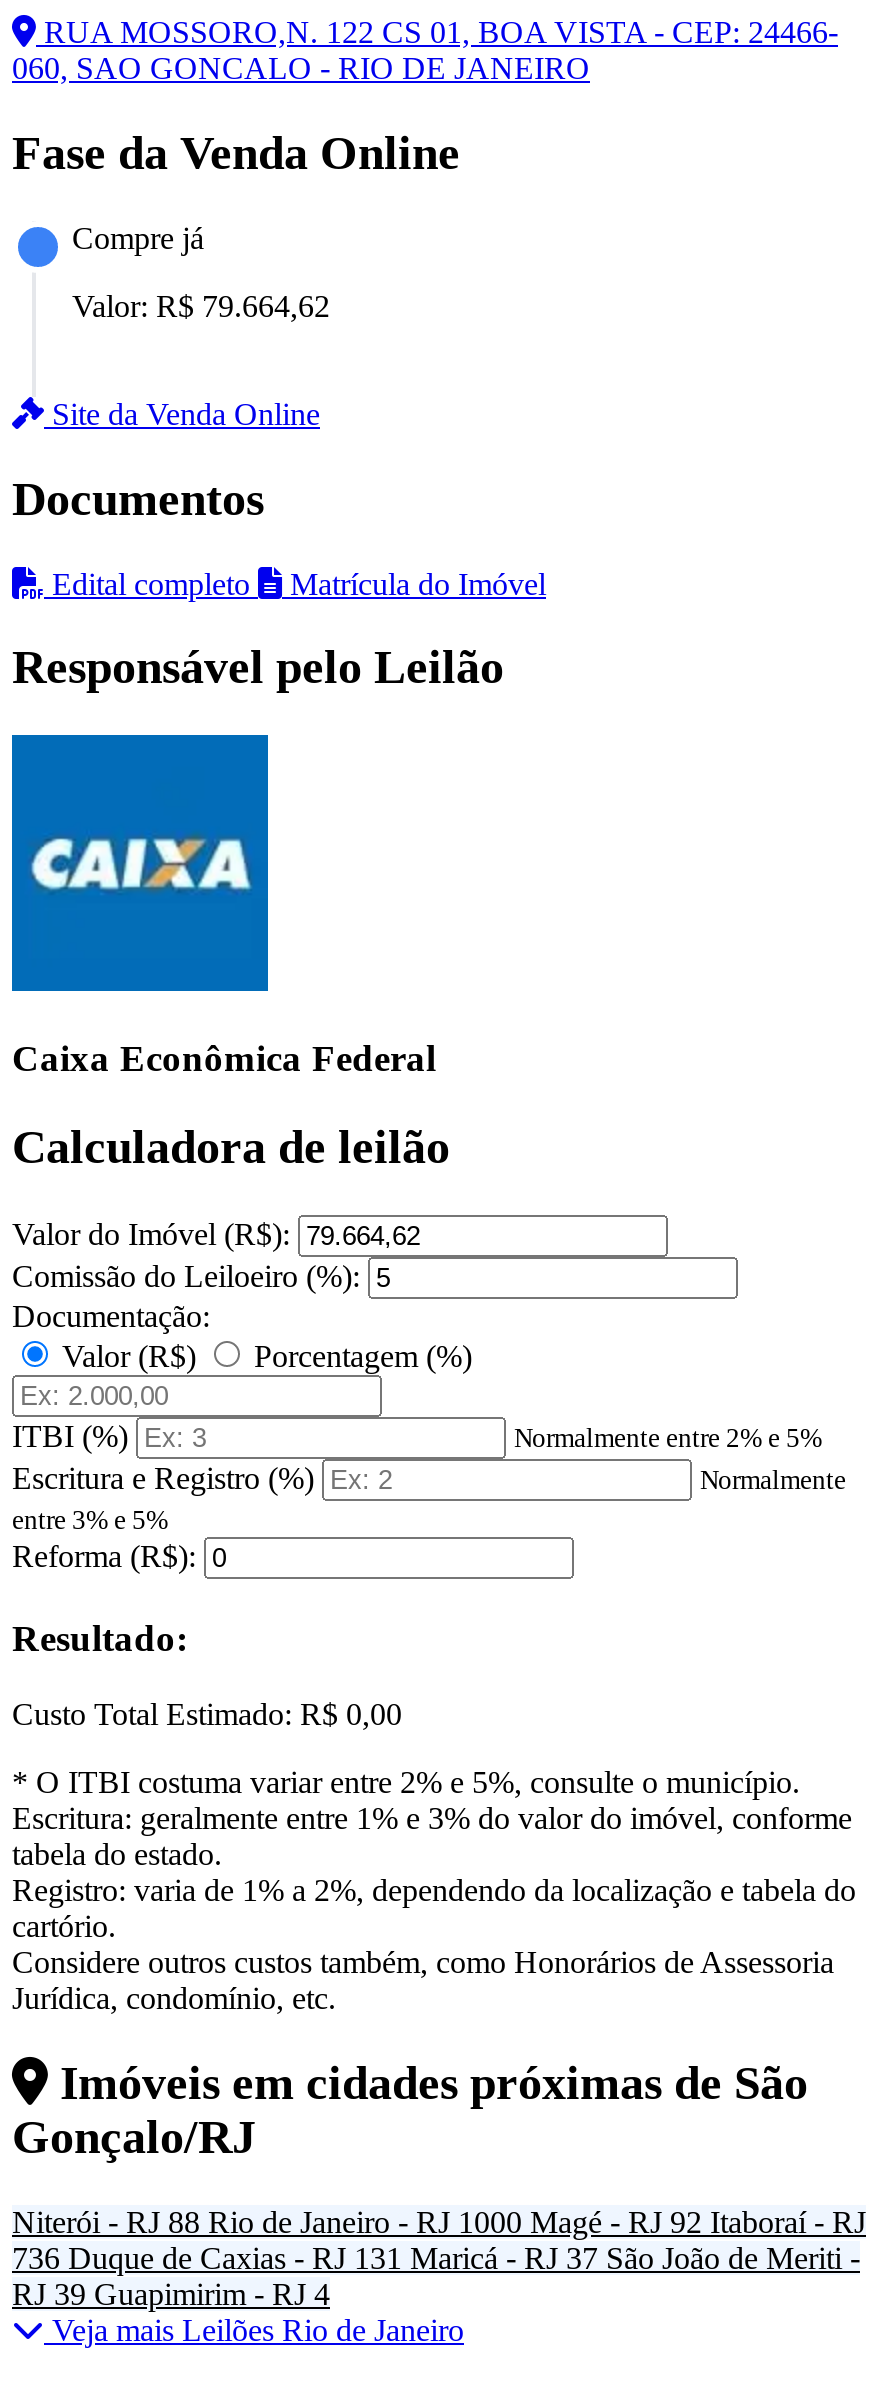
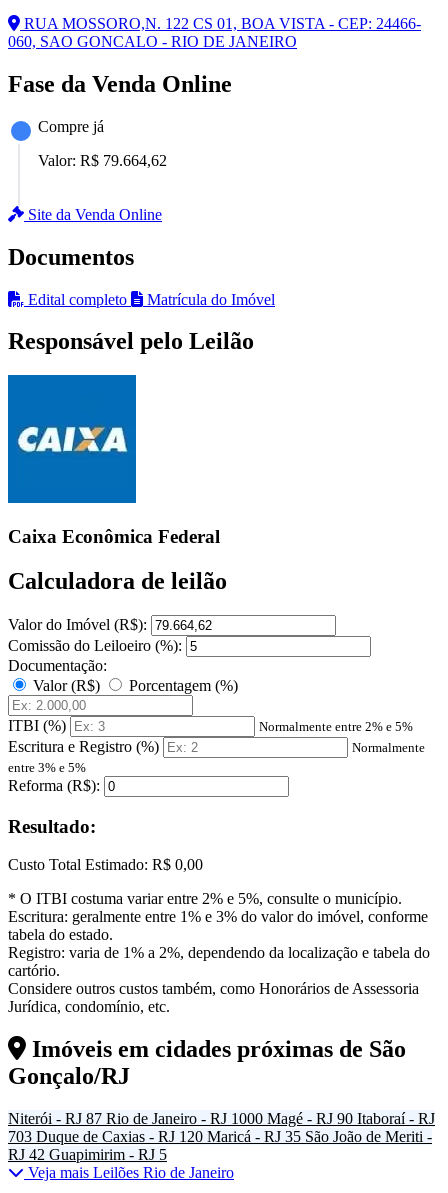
- Niterói - RJ 88 Rio de Janeiro - RJ 1000 Magé - RJ 92 Itaboraí - RJ
+ Niterói - RJ 87 Rio de Janeiro - RJ 1000 Magé - RJ 90 Itaboraí - RJ

- 736 Duque de Caxias - RJ 131 Maricá - RJ 37 São João de Meriti -
+ 703 Duque de Caxias - RJ 120 Maricá - RJ 35 São João de Meriti -

- RJ 39 Guapimirim - RJ 4
+ RJ 42 Guapimirim - RJ 5
